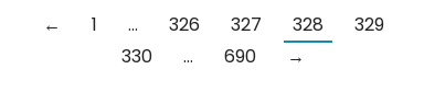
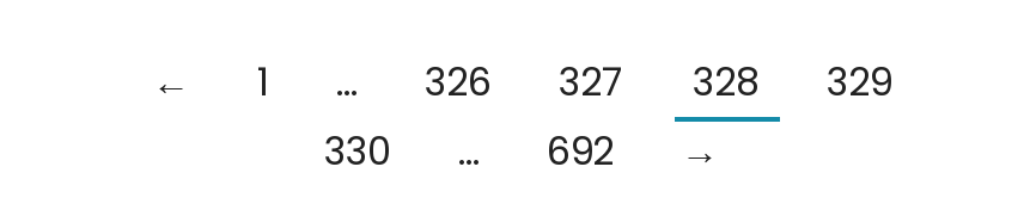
- 690
+ 692
